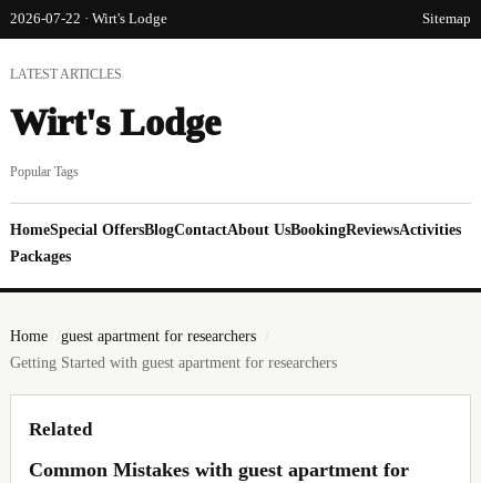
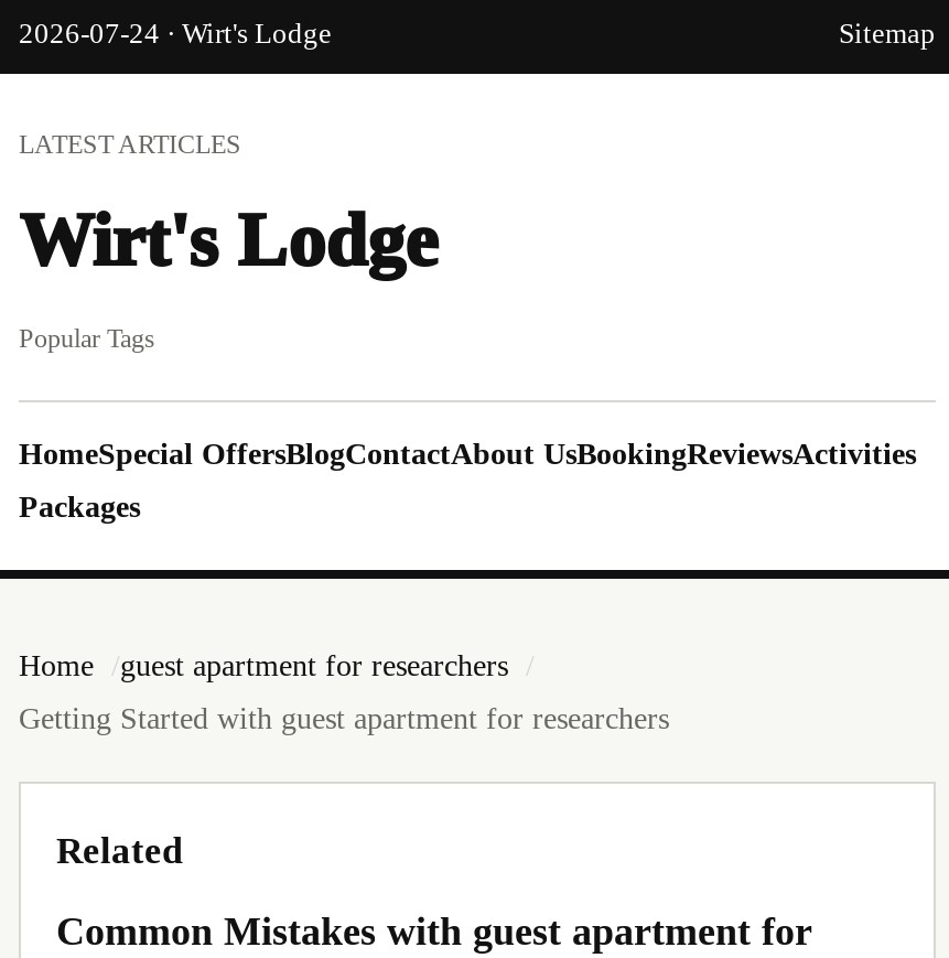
- 2026-07-22 · Wirt's Lodge
+ 2026-07-24 · Wirt's Lodge
